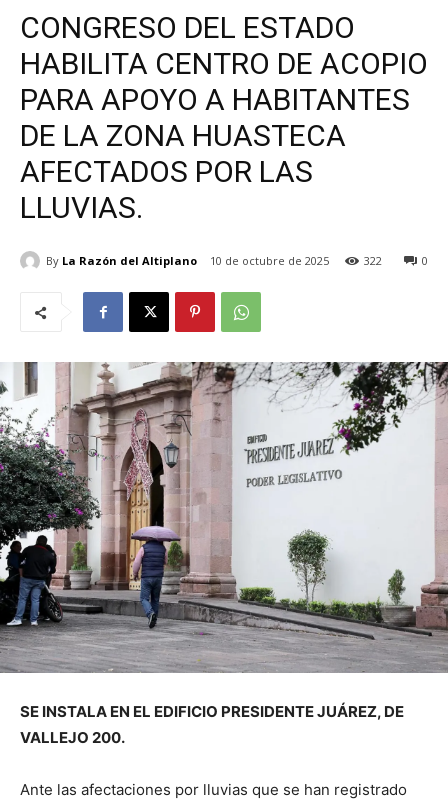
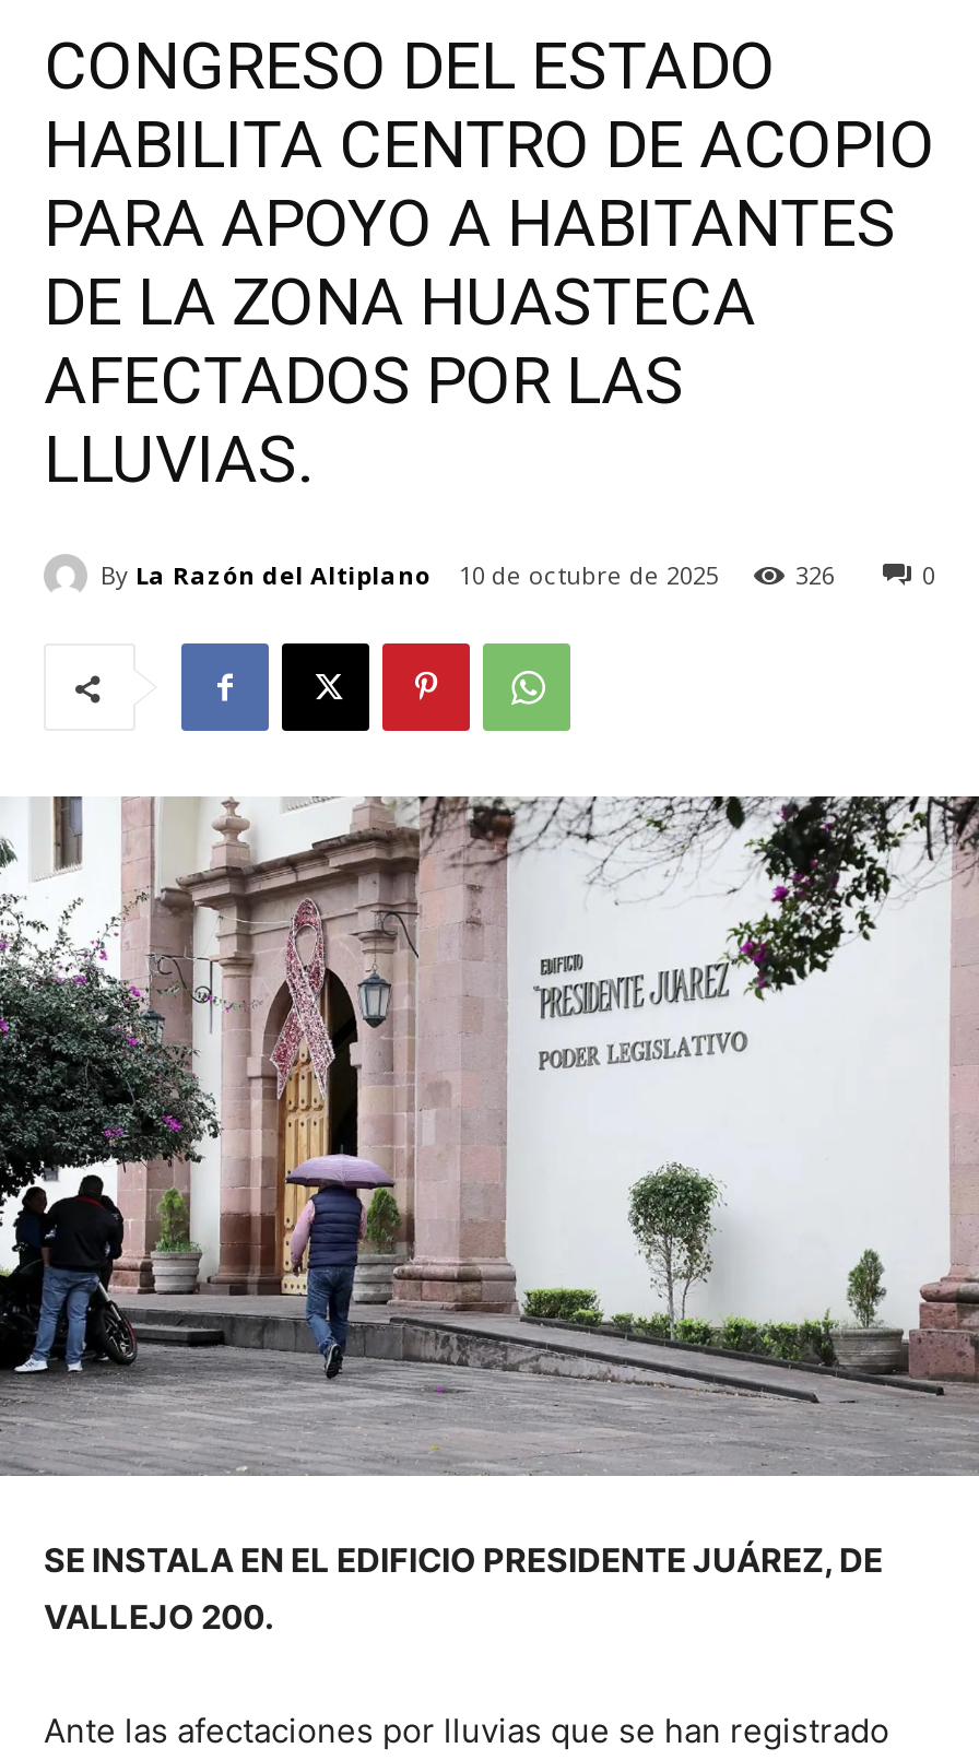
- 322
+ 326
